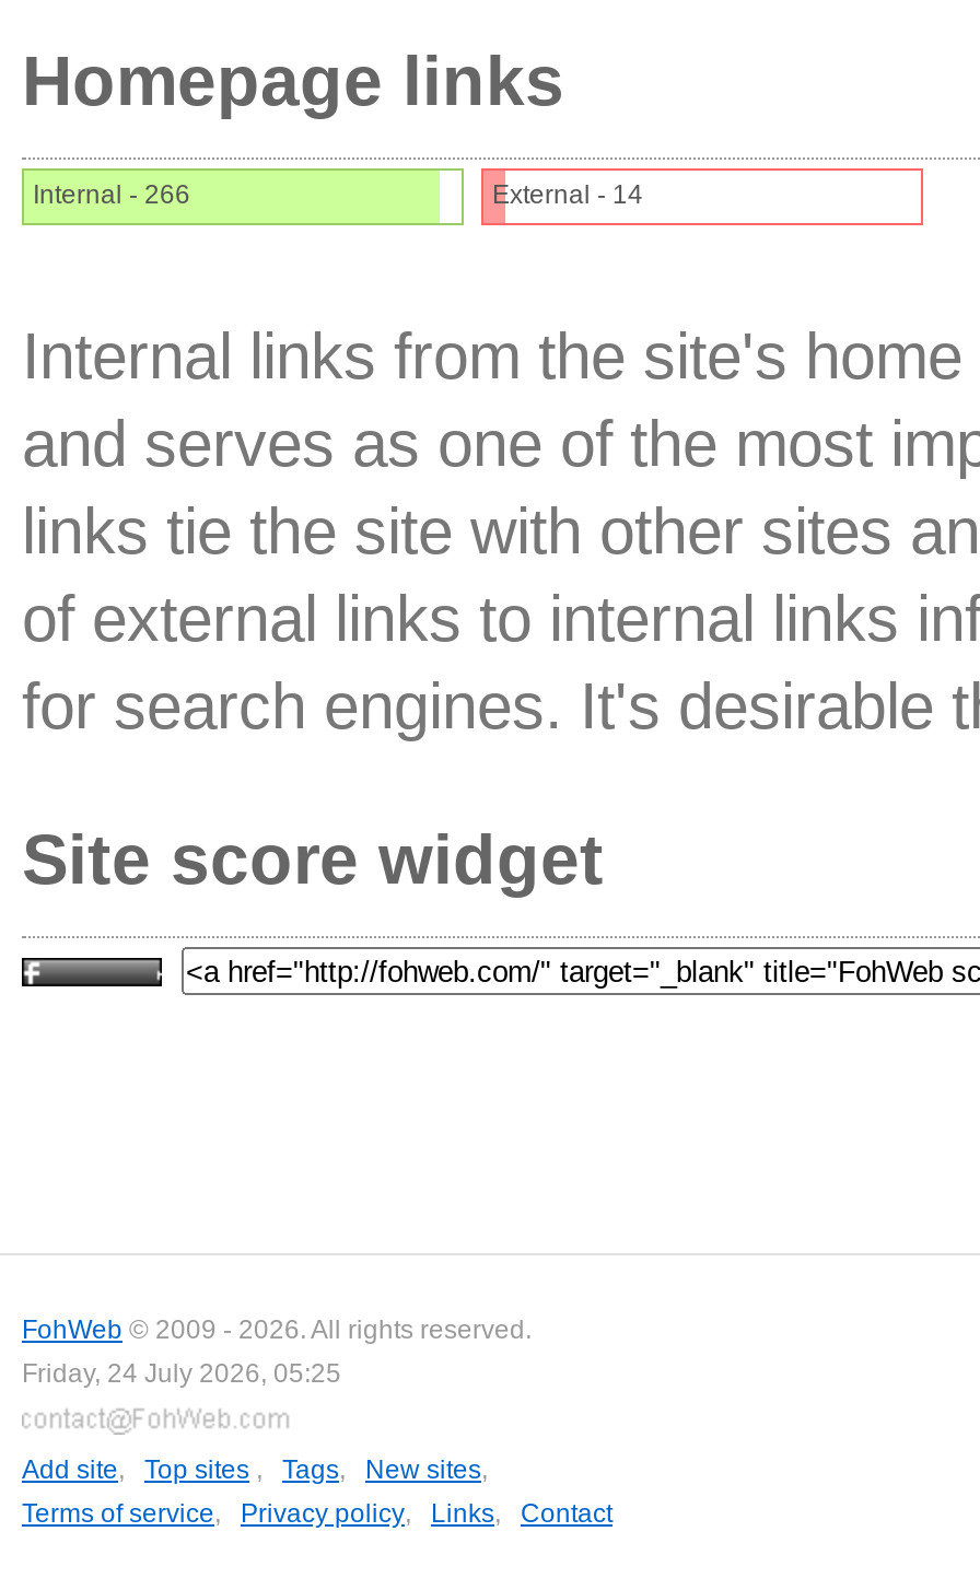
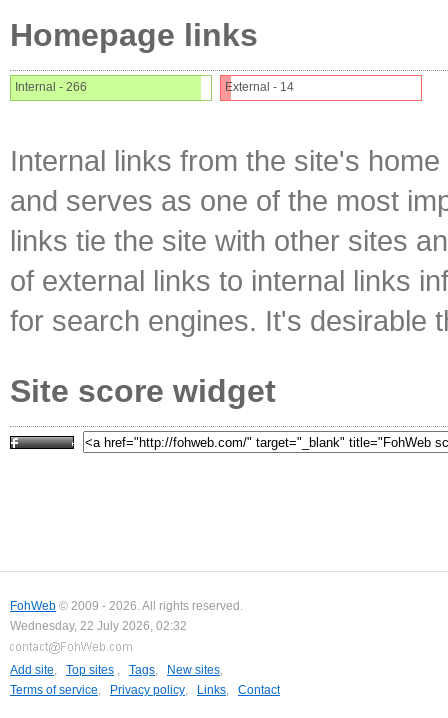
- Friday, 24 July 2026, 05:25
+ Wednesday, 22 July 2026, 02:32
